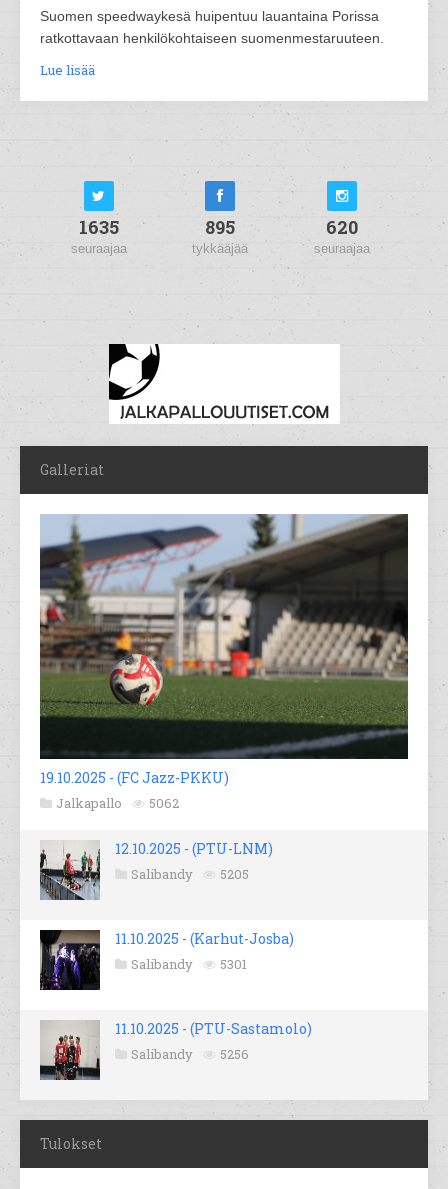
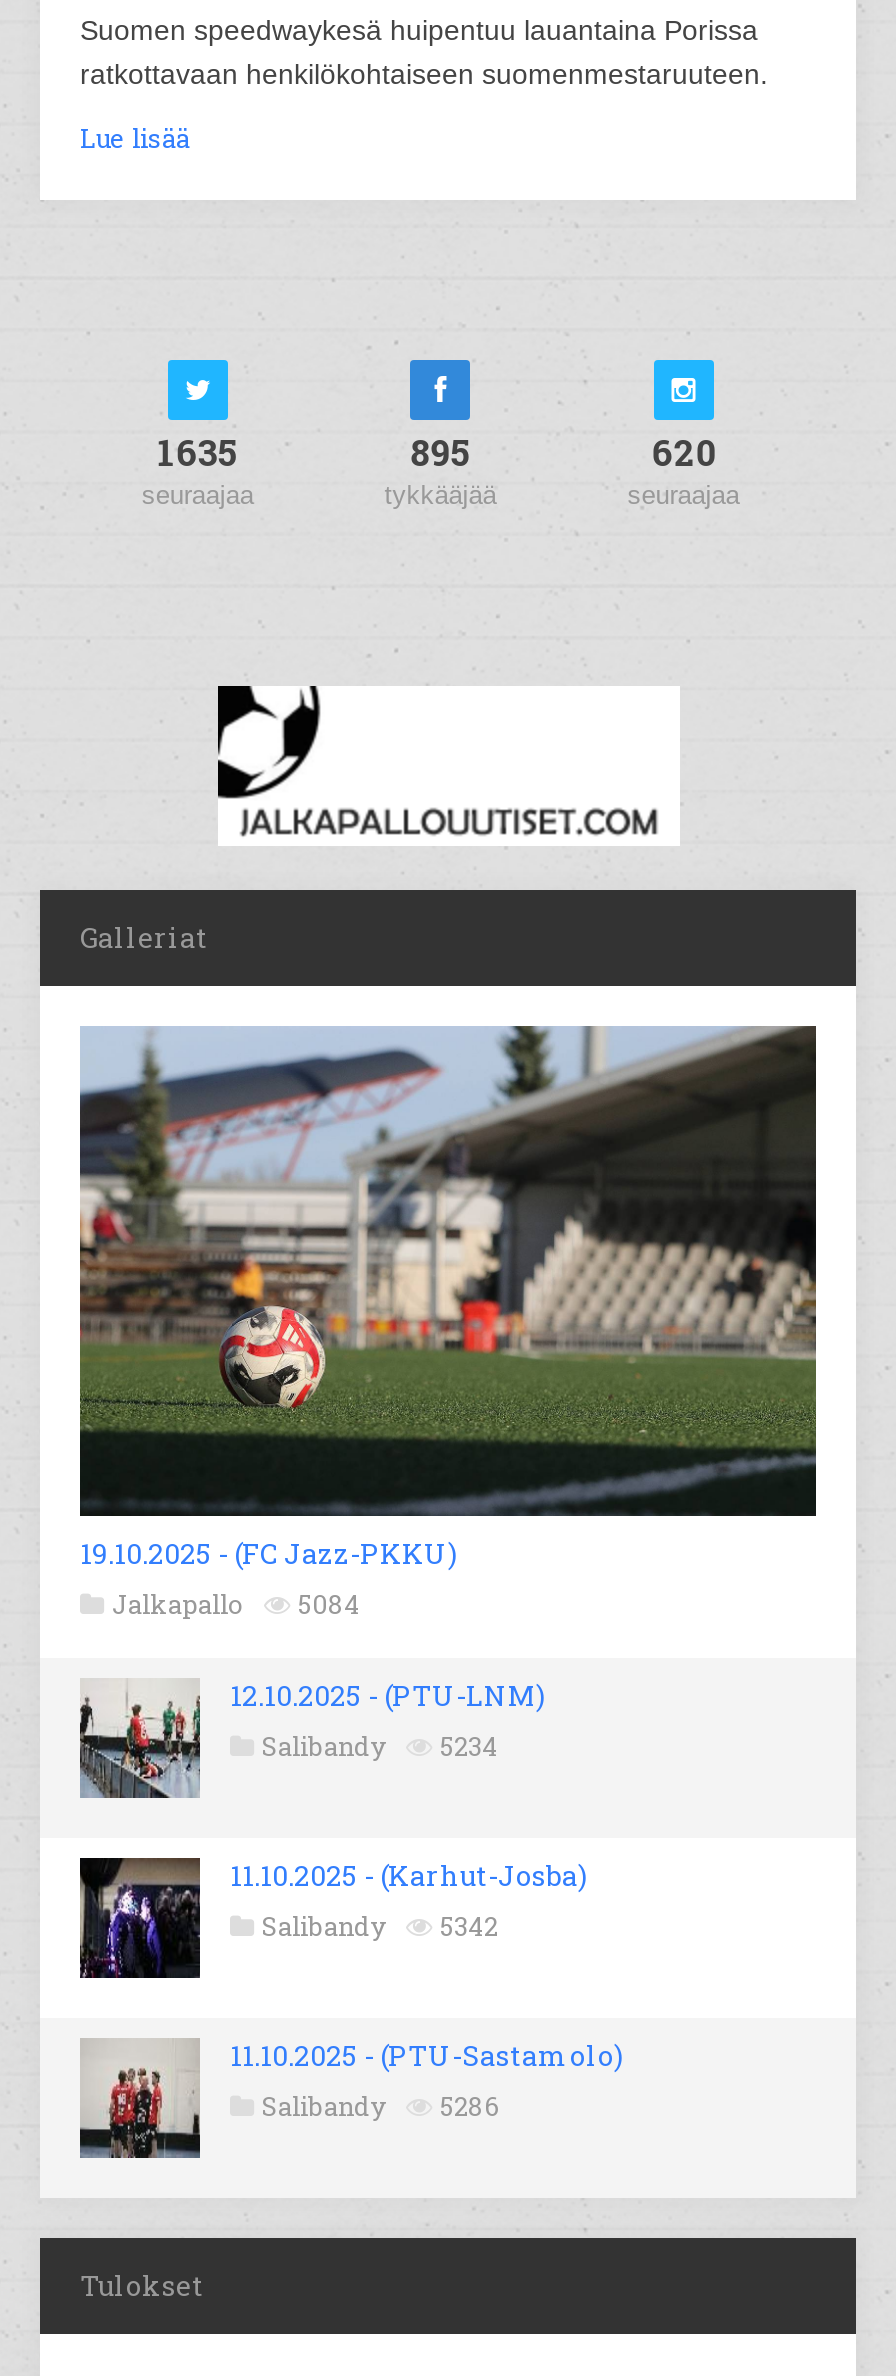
- Jalkapallo 5062
+ Jalkapallo 5084

- Salibandy 5205
+ Salibandy 5234

- Salibandy 5301
+ Salibandy 5342

- Salibandy 5256
+ Salibandy 5286
